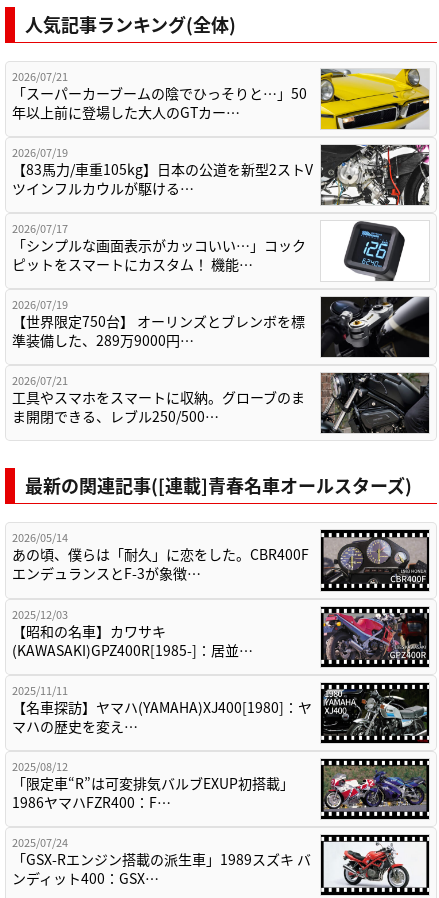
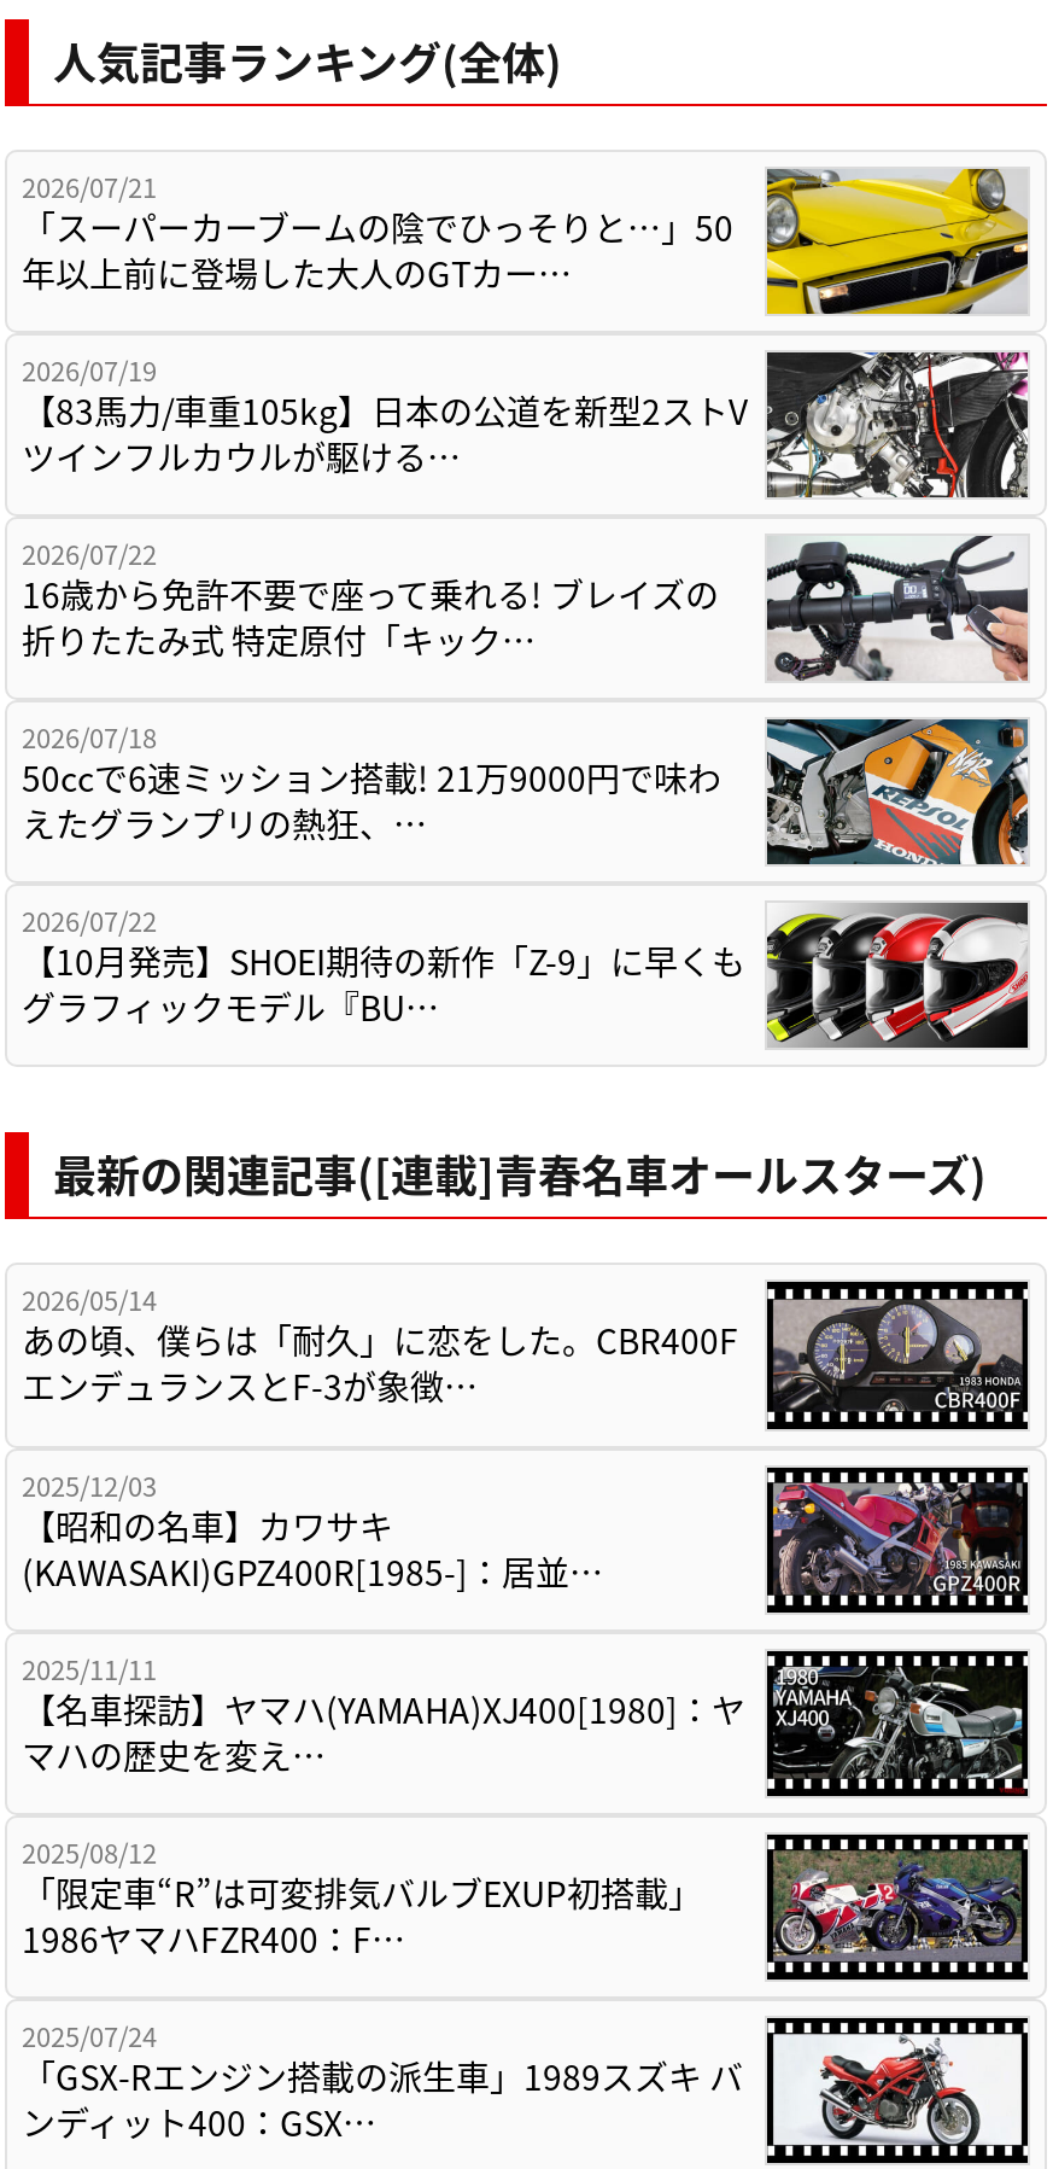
- [image]
- 2026/07/17
- 「シンプルな画面表示がカッコいい…」コック
- ピットをスマートにカスタム！ 機能…
+ [image]
+ 2026/07/22
+ 16歳から免許不要で座って乗れる! ブレイズの
+ 折りたたみ式 特定原付「キック…

- [image]
- 2026/07/19
- 【世界限定750台】 オーリンズとブレンボを標
- 準装備した、289万9000円…
+ [image]
+ 2026/07/18
+ 50ccで6速ミッション搭載! 21万9000円で味わ
+ えたグランプリの熱狂、…

- [image]
- 2026/07/21
- 工具やスマホをスマートに収納。グローブのま
- ま開閉できる、レブル250/500…
+ [image]
+ 2026/07/22
+ 【10月発売】SHOEI期待の新作「Z-9」に早くも
+ グラフィックモデル『BU…
